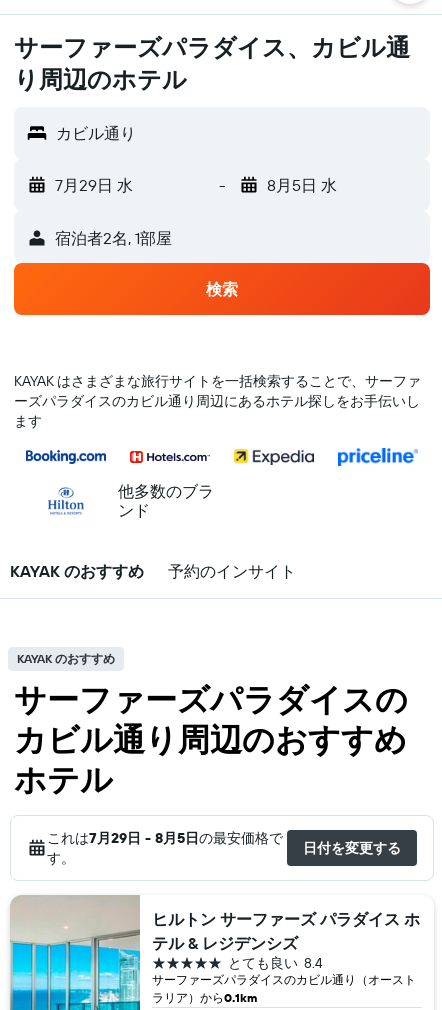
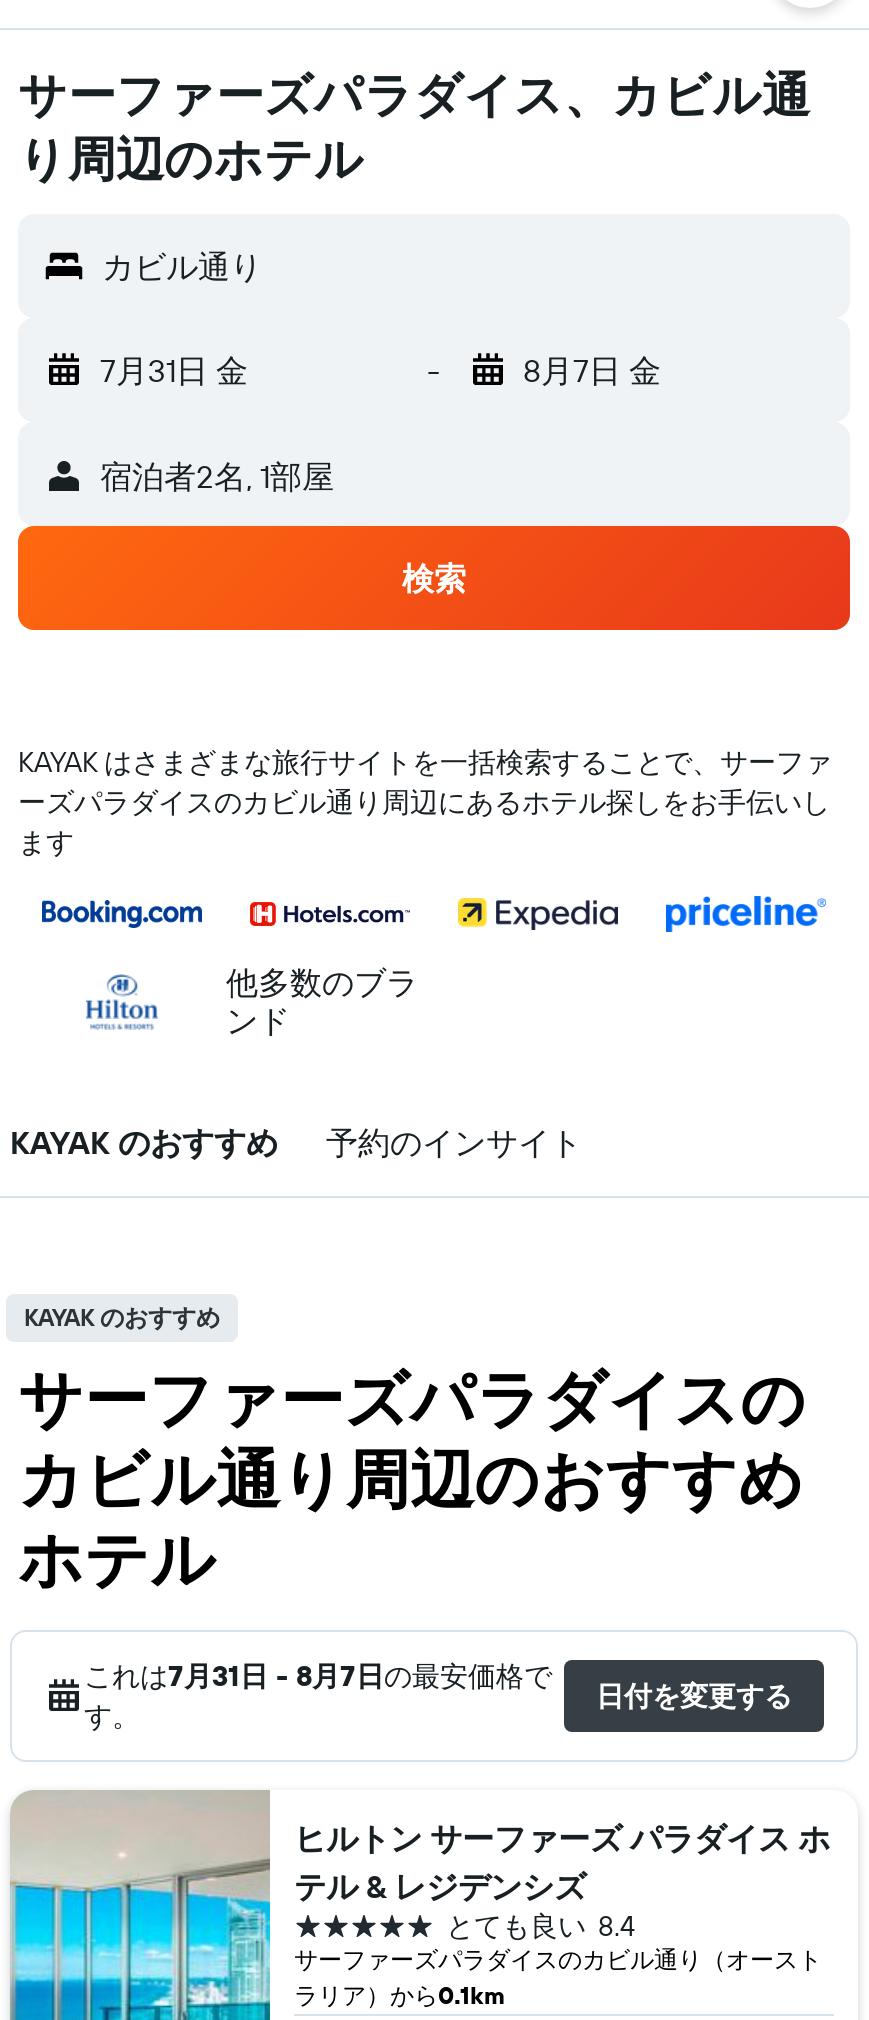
- 7月29日 水
+ 7月31日 金

- 8月5日 水
+ 8月7日 金

- これは7月29日 - 8月5日の最安価格で
+ これは7月31日 - 8月7日の最安価格で
